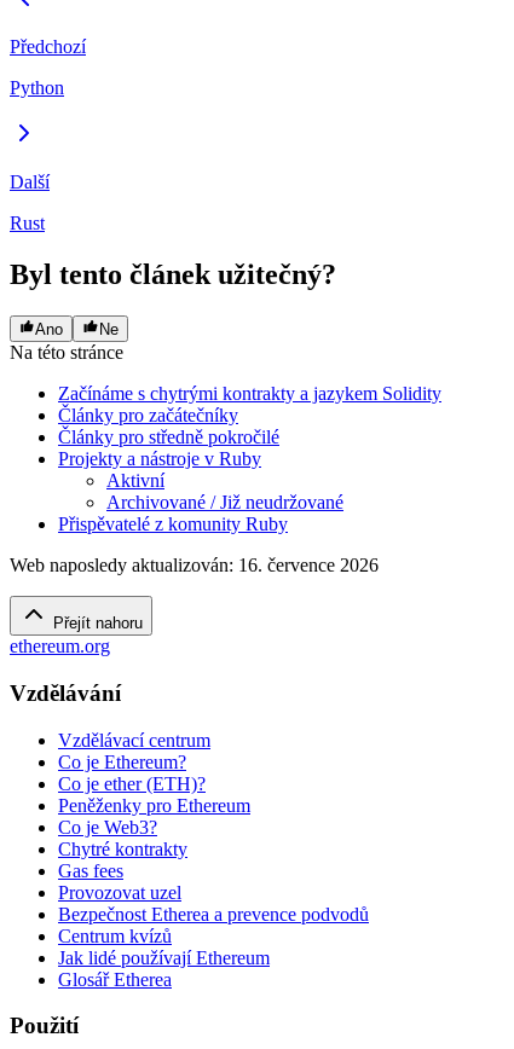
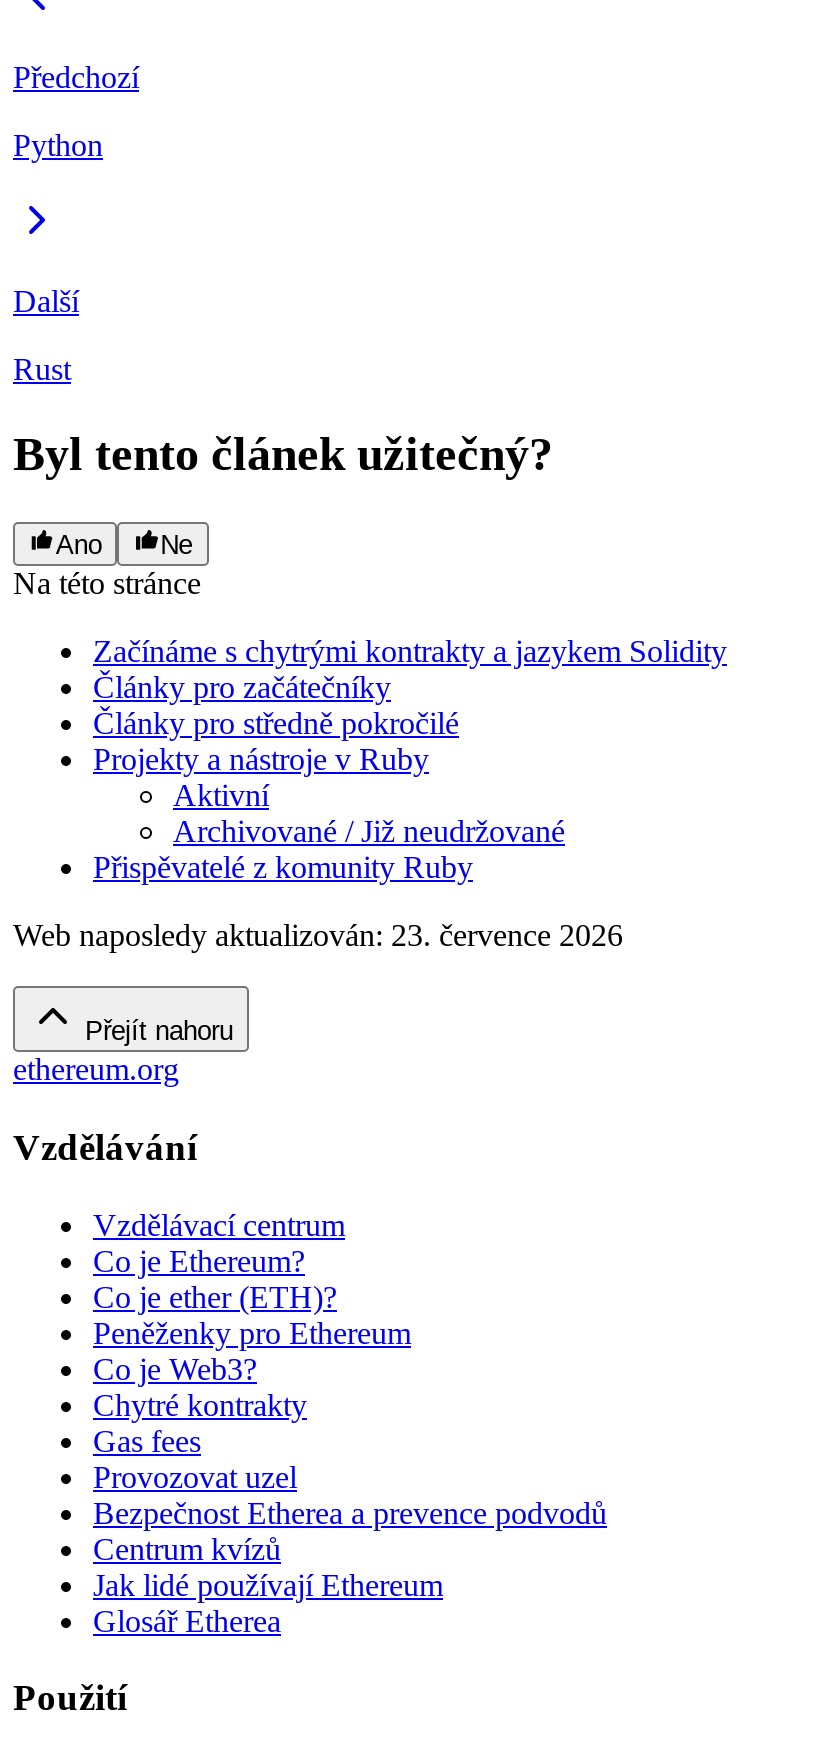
- Web naposledy aktualizován: 16. července 2026
+ Web naposledy aktualizován: 23. července 2026
